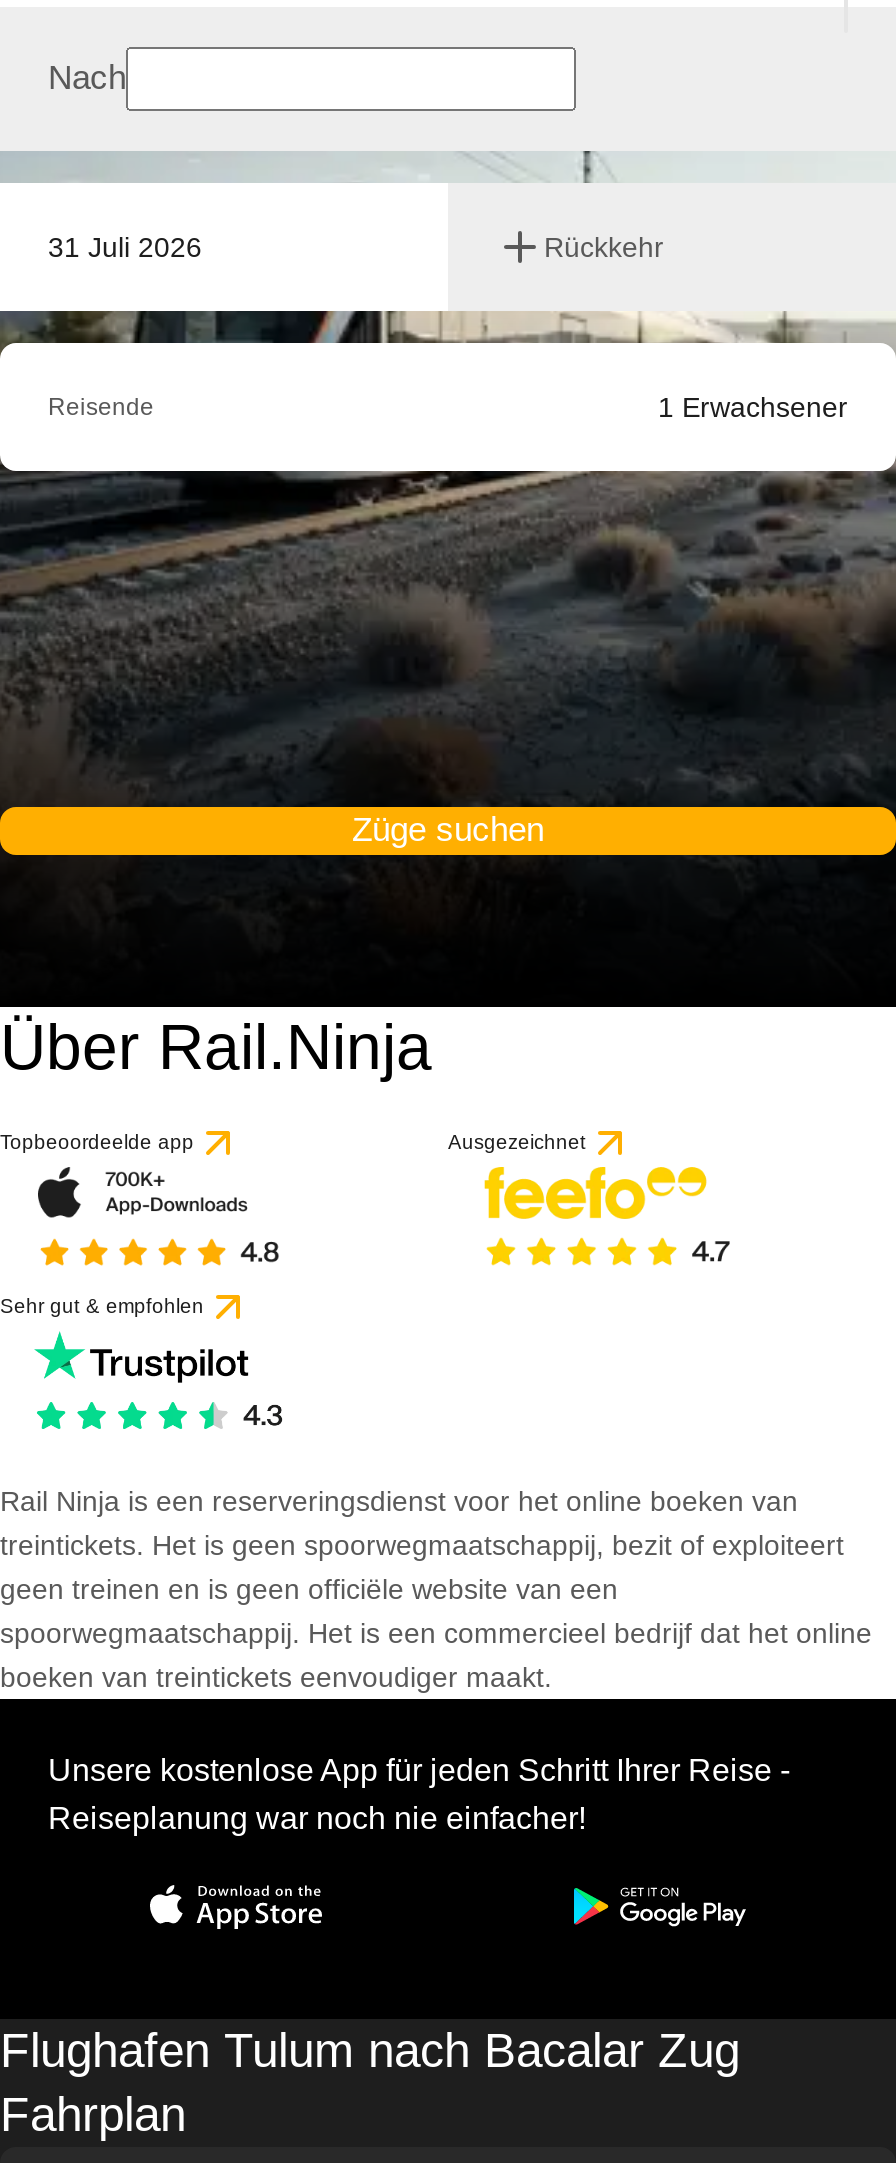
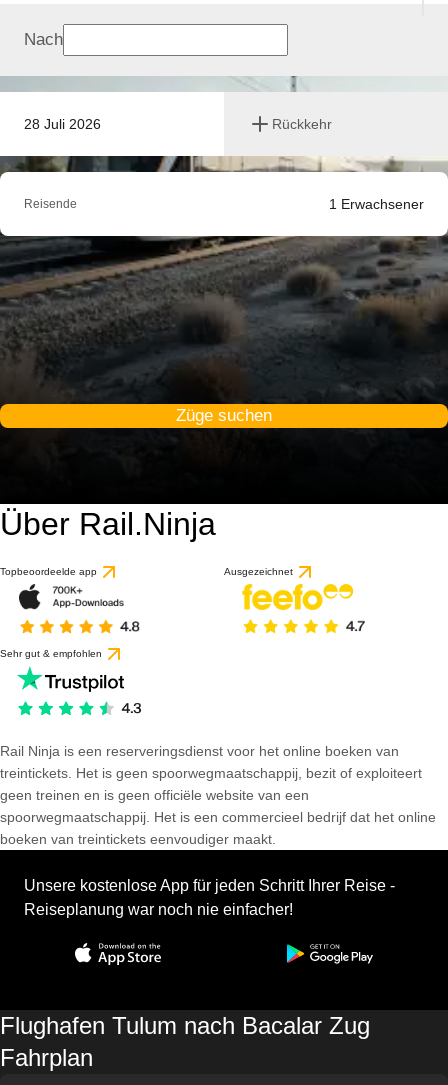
- 31 Juli 2026
+ 28 Juli 2026
